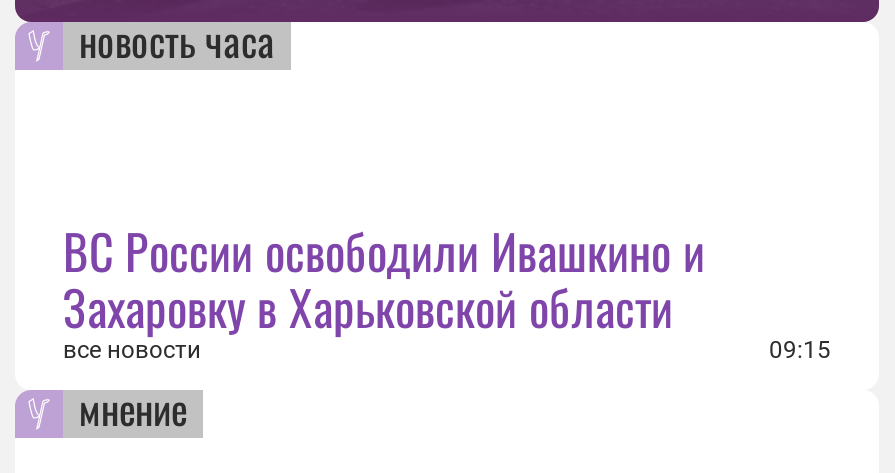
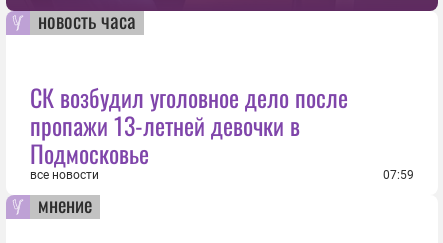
- ВС России освободили Ивашкино и
- Захаровку в Харьковской области
+ СК возбудил уголовное дело после
+ пропажи 13-летней девочки в
+ Подмосковье

- 09:15
+ 07:59
